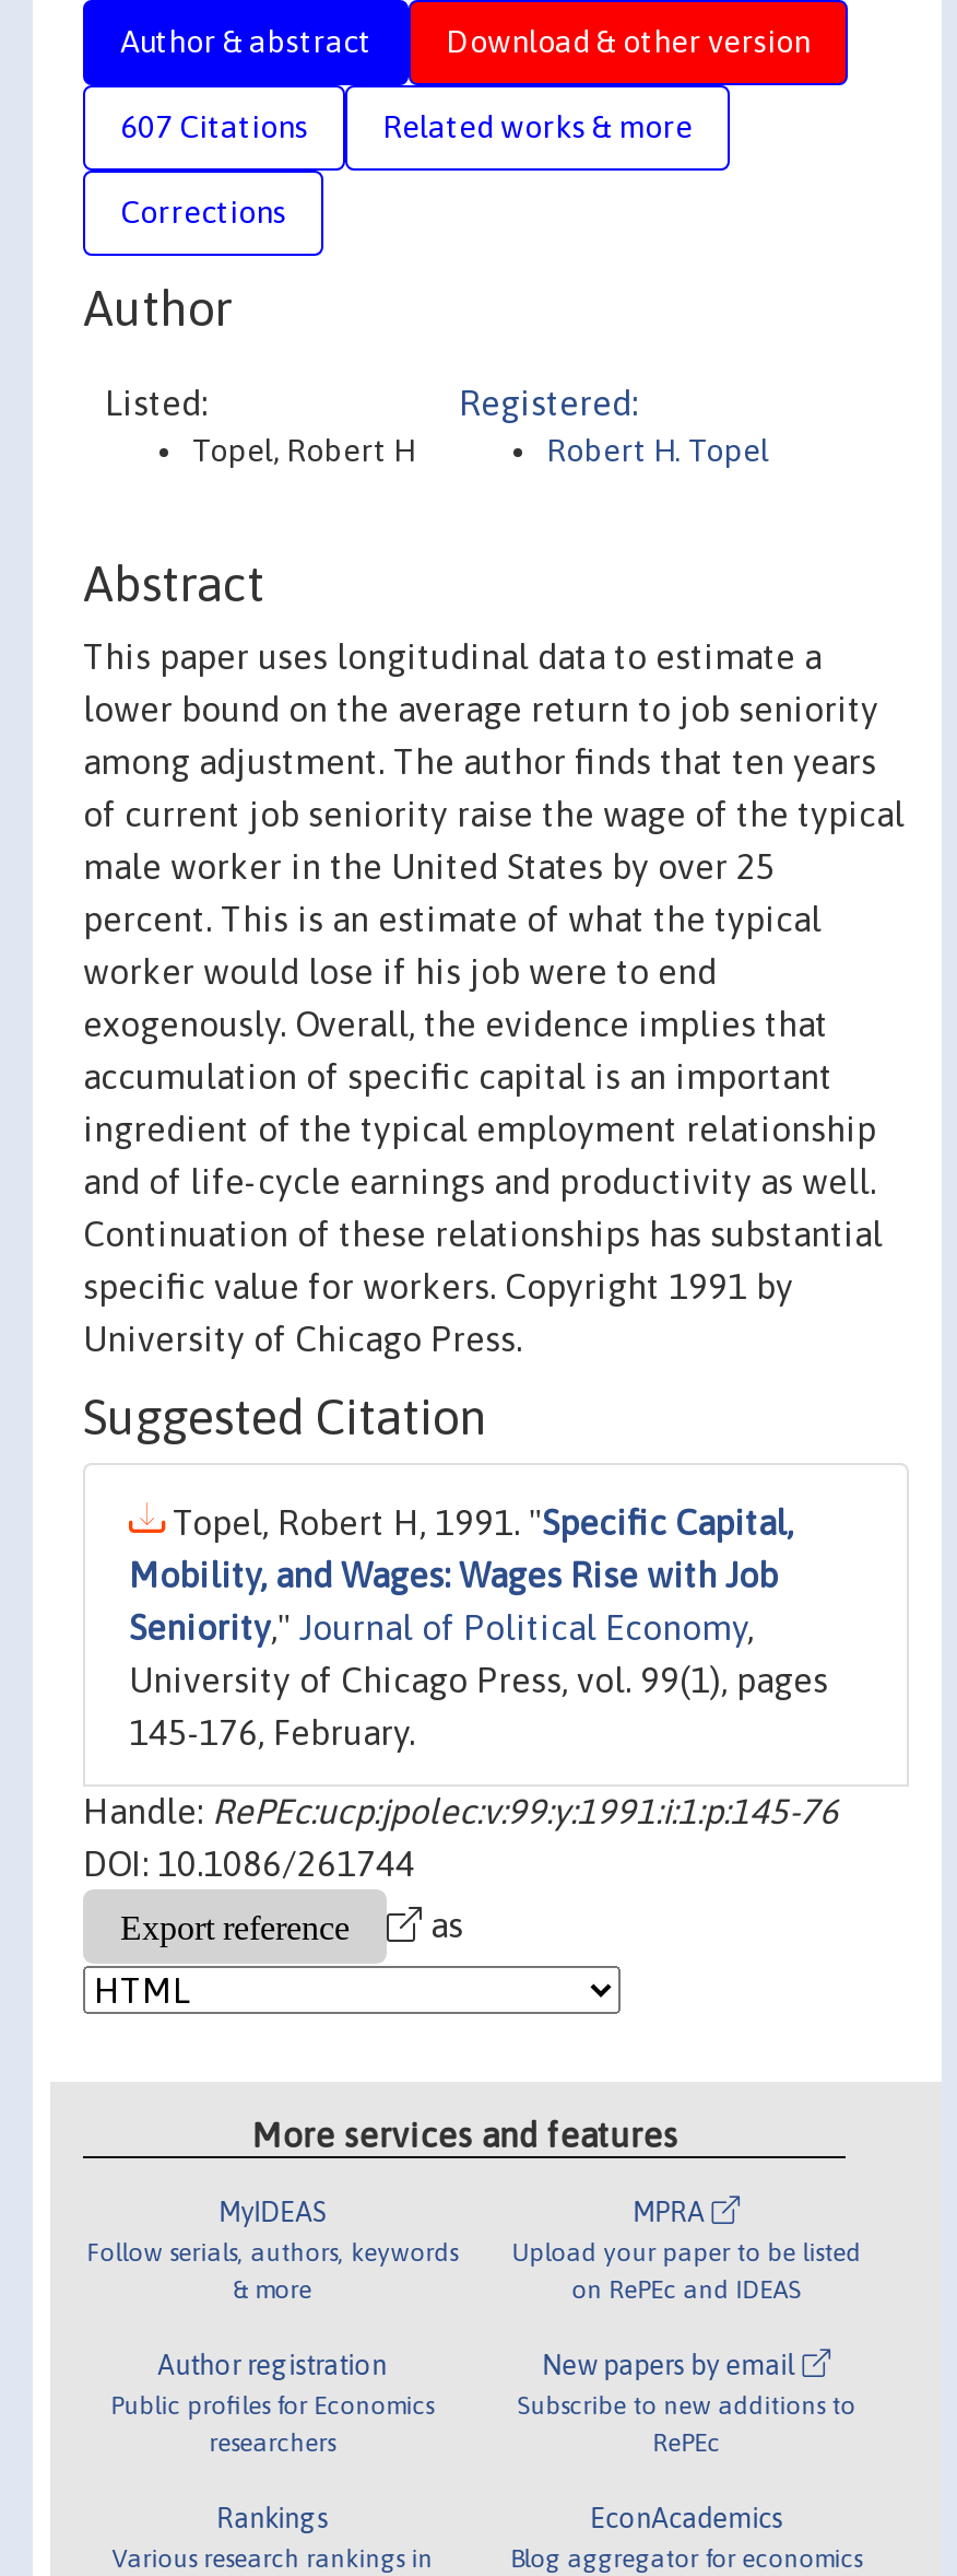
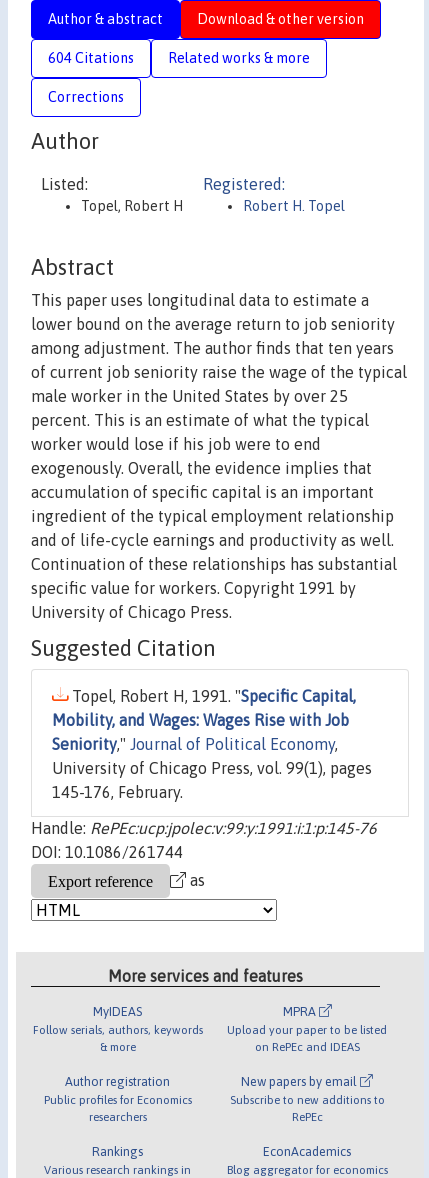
- 607 Citations
+ 604 Citations
